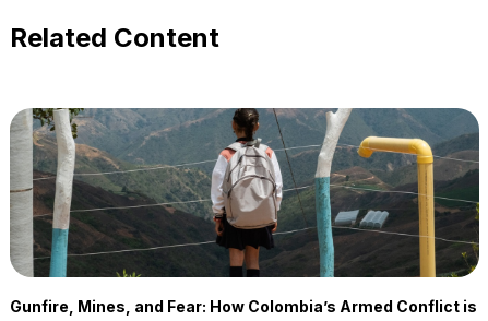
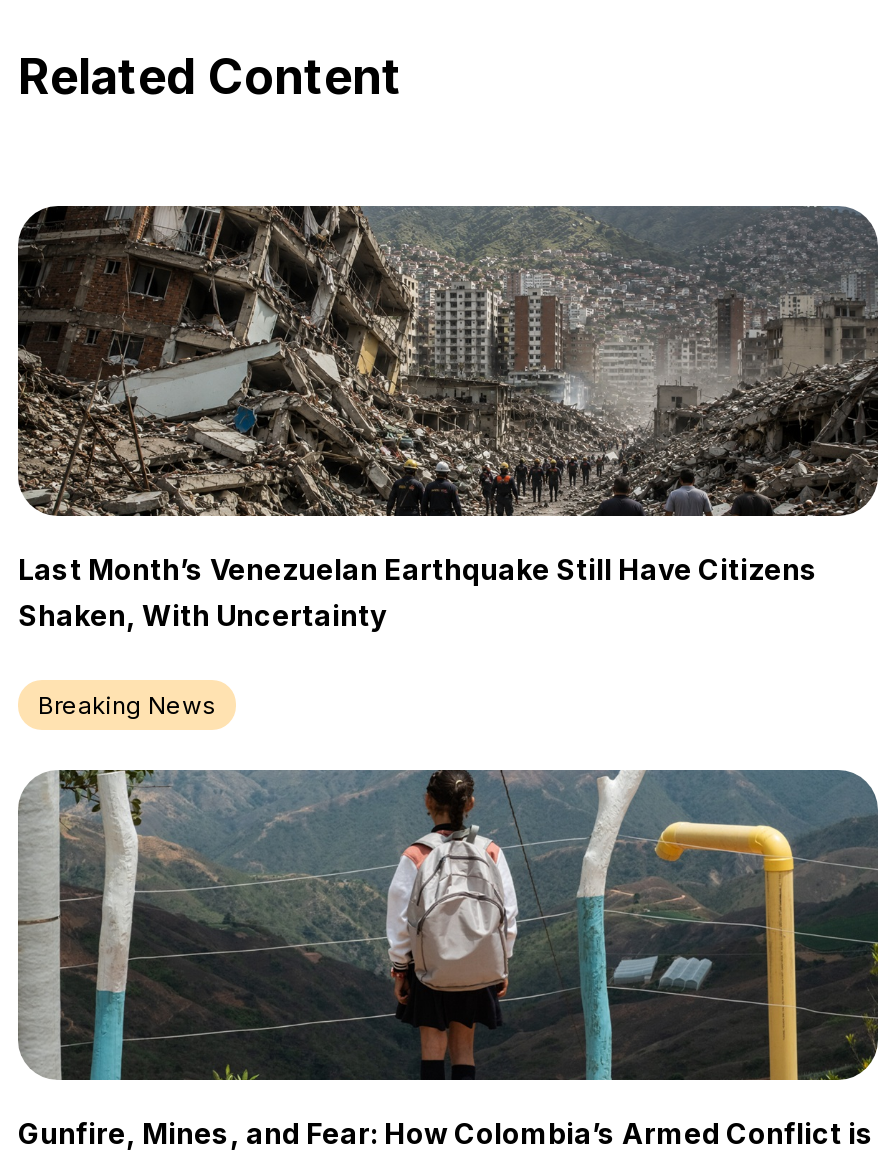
+ [image]
+ Last Month’s Venezuelan Earthquake Still Have Citizens
+ Shaken, With Uncertainty
+ Breaking News
